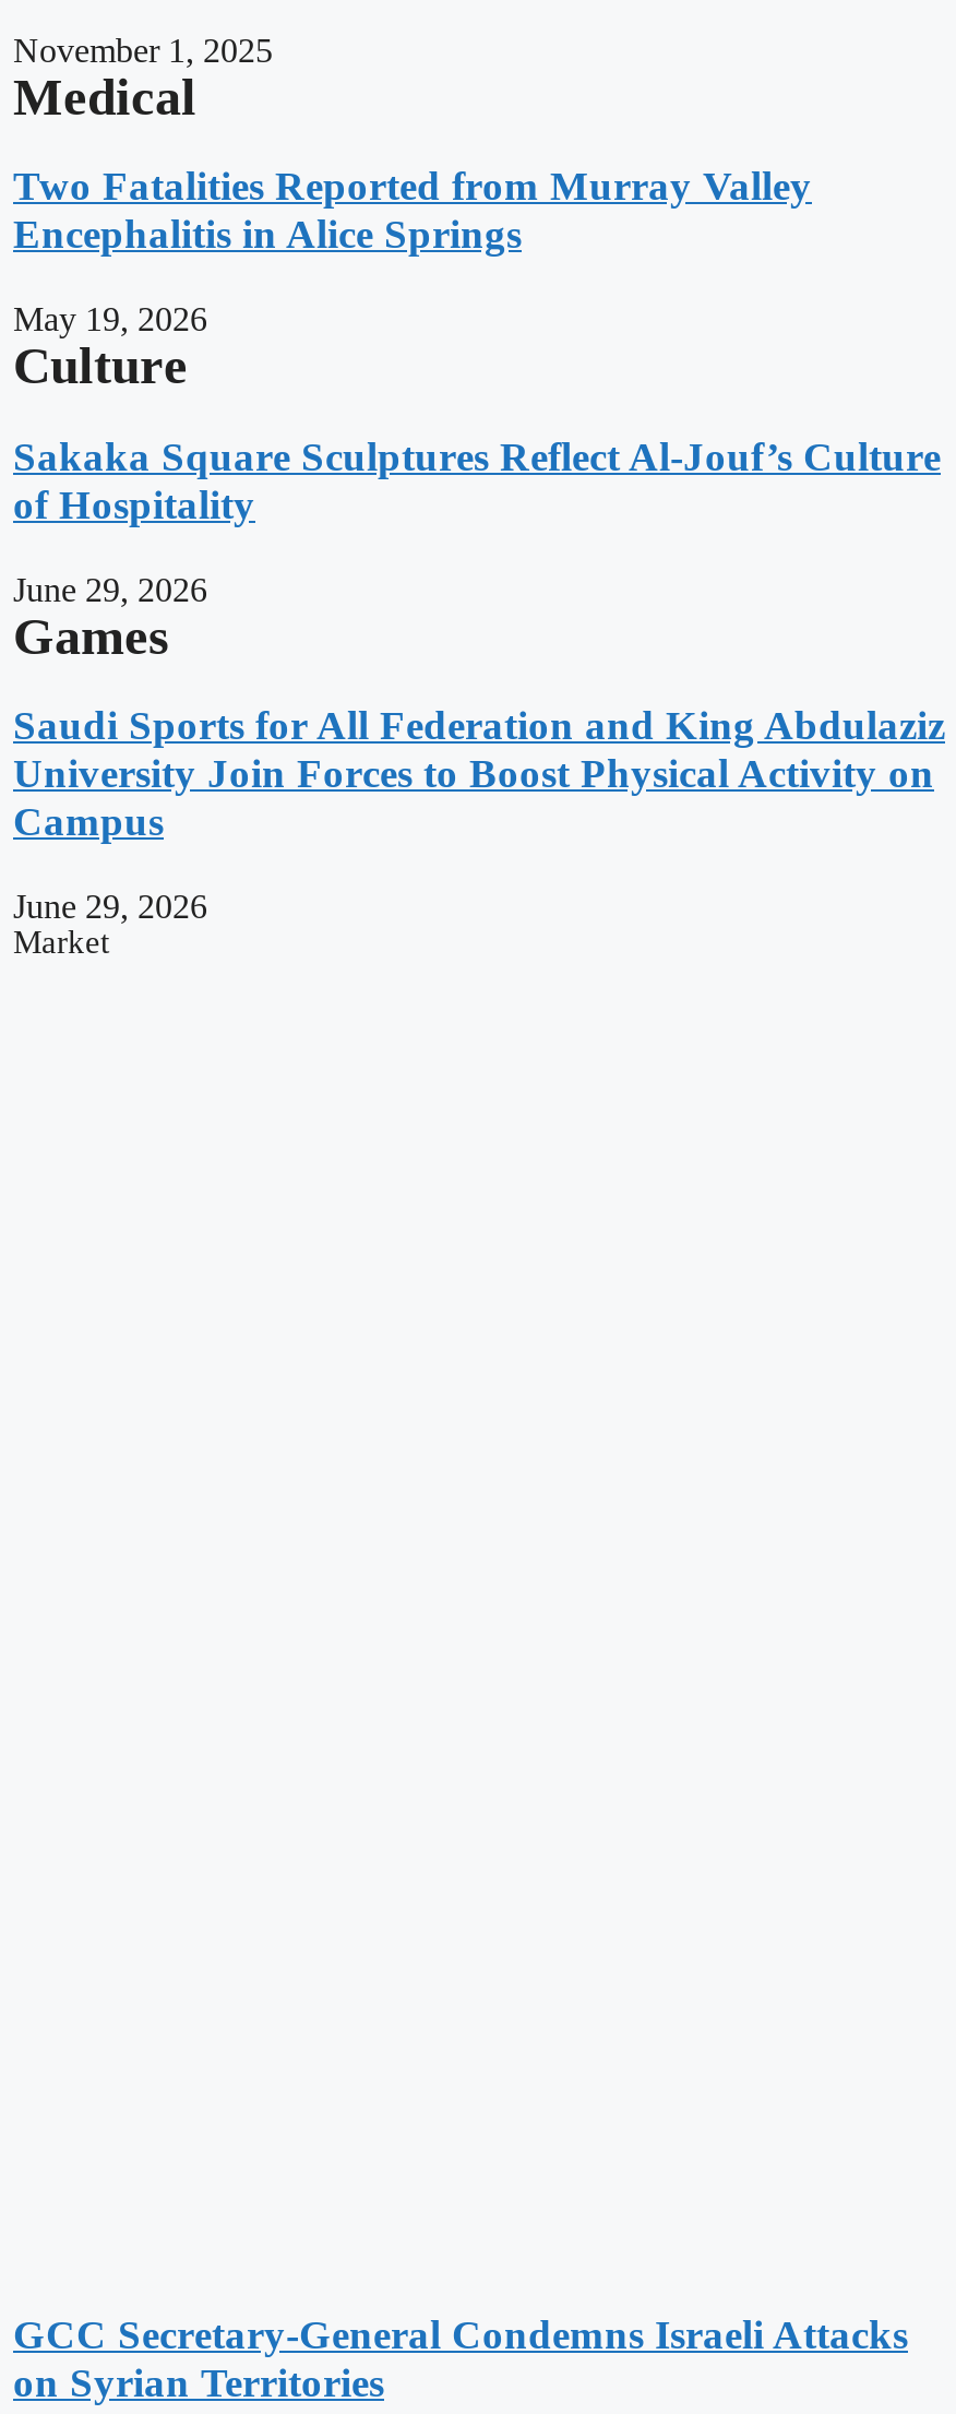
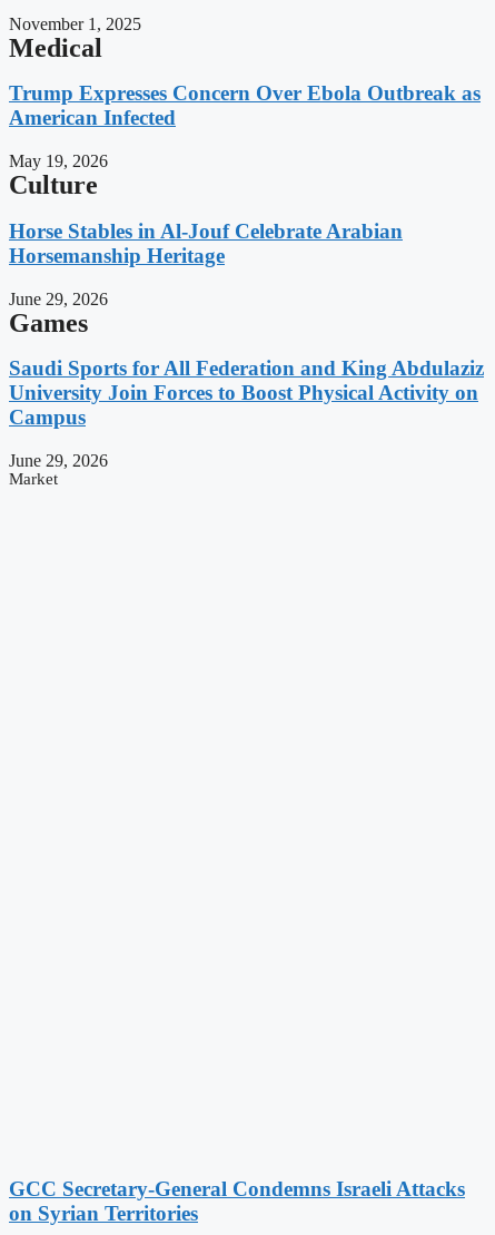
- Two Fatalities Reported from Murray Valley
- Encephalitis in Alice Springs
+ Trump Expresses Concern Over Ebola Outbreak as
+ American Infected

- Sakaka Square Sculptures Reflect Al-Jouf’s Culture
- of Hospitality
+ Horse Stables in Al-Jouf Celebrate Arabian
+ Horsemanship Heritage
